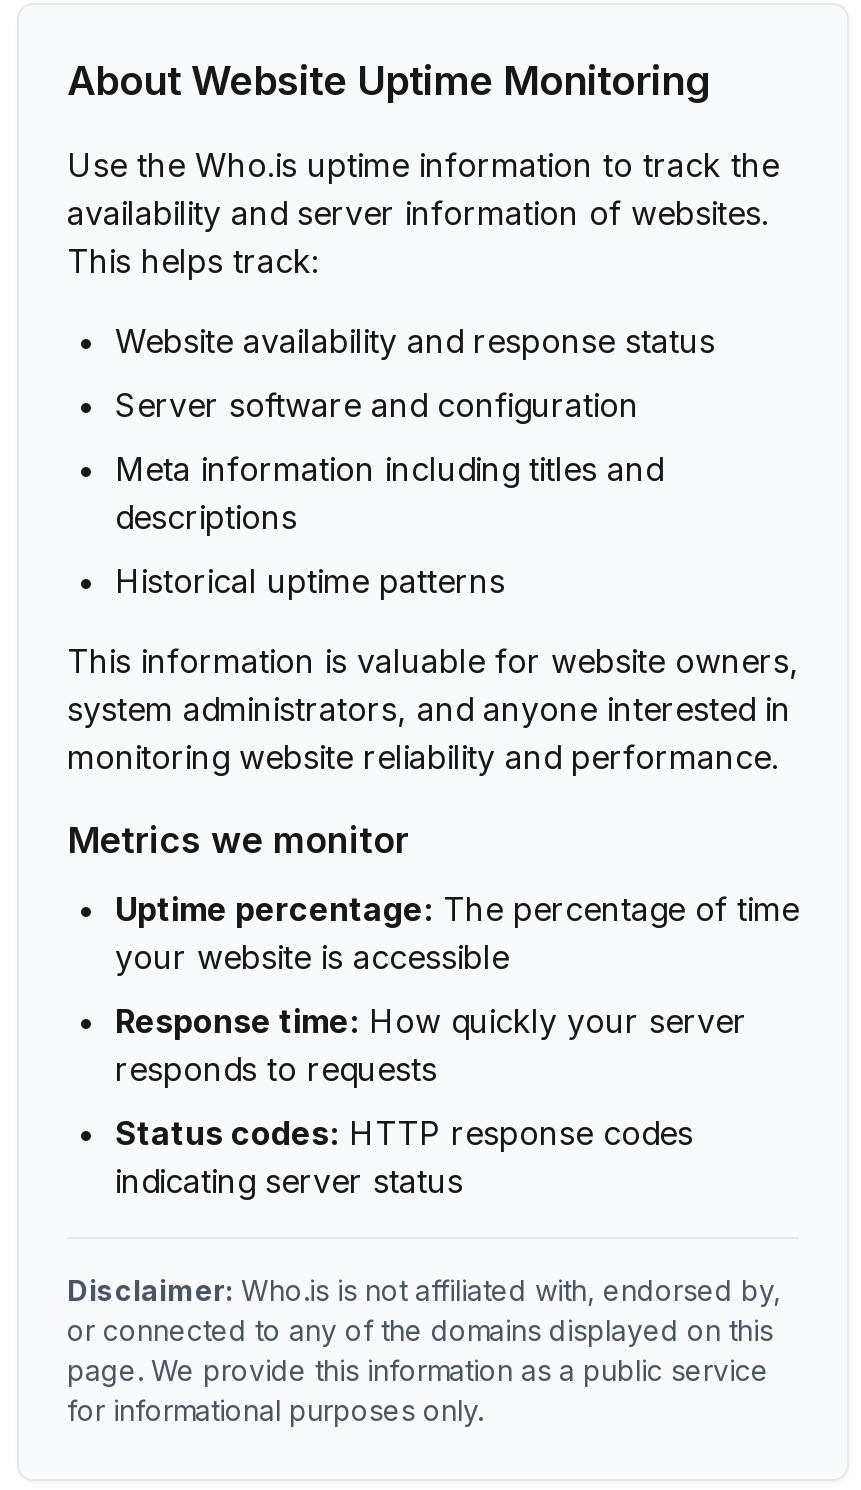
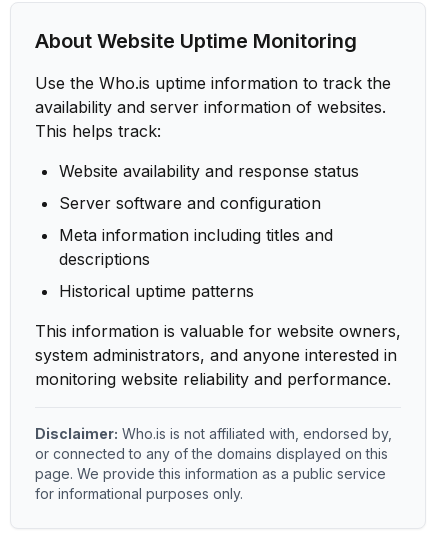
- Metrics we monitor
- Uptime percentage: The percentage of time
- your website is accessible
- Response time: How quickly your server
- responds to requests
- Status codes: HTTP response codes
- indicating server status
